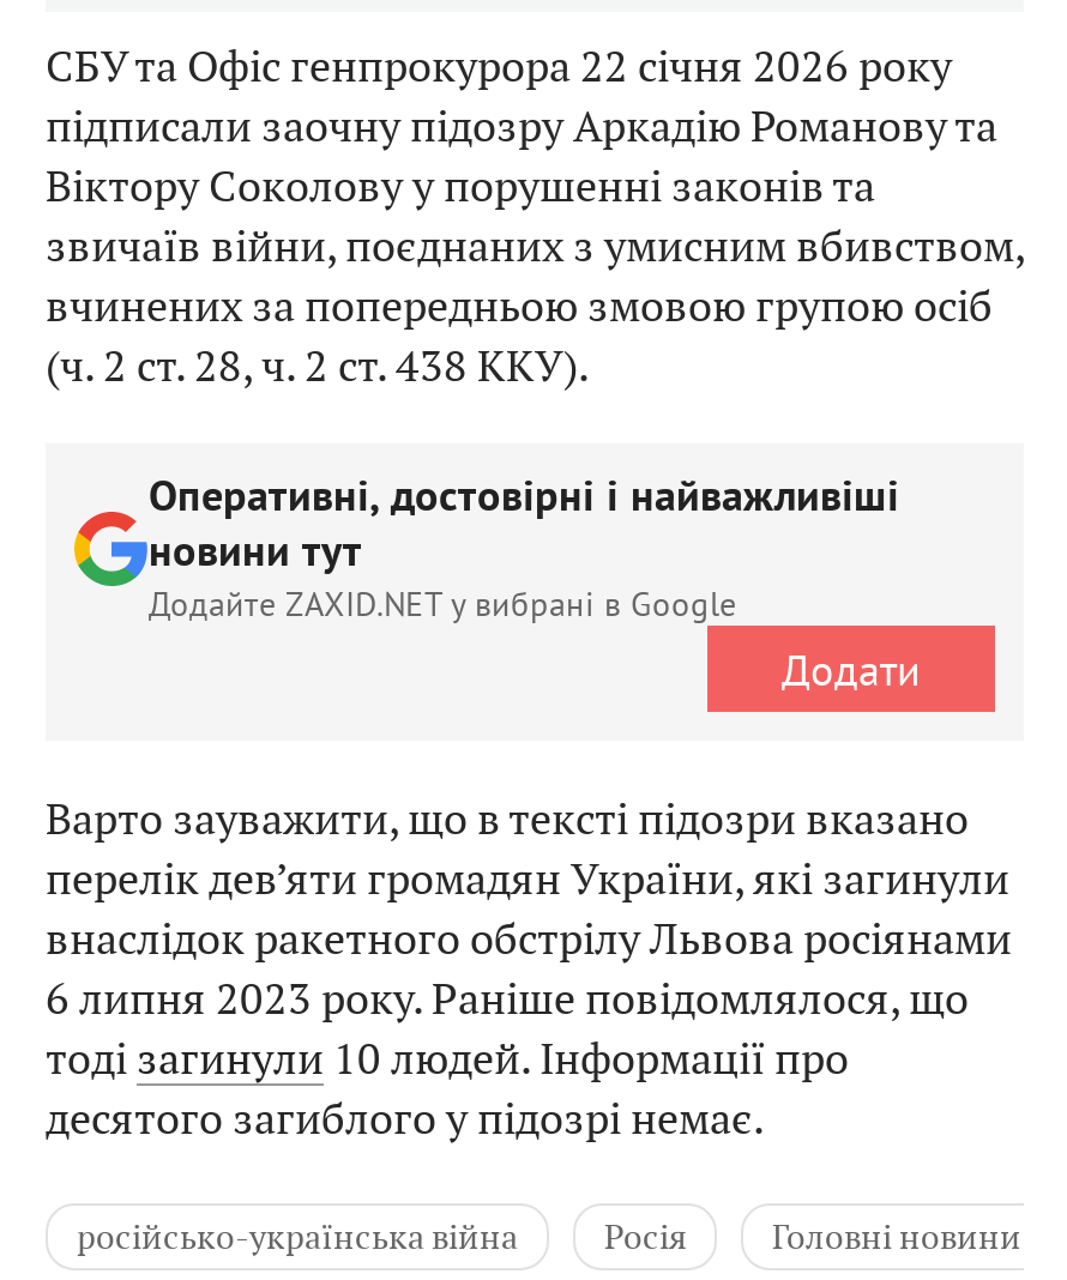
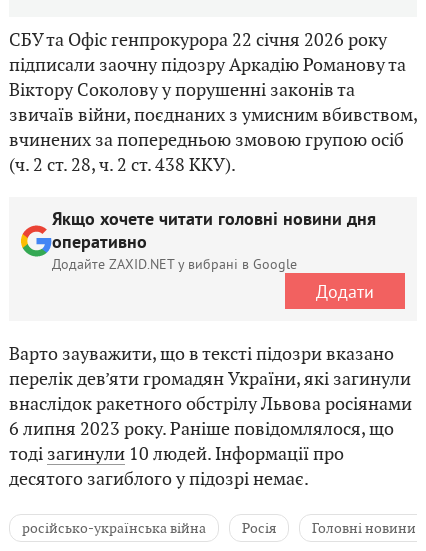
- Оперативні, достовірні і найважливіші
- новини тут
+ Якщо хочете читати головні новини дня
+ оперативно
